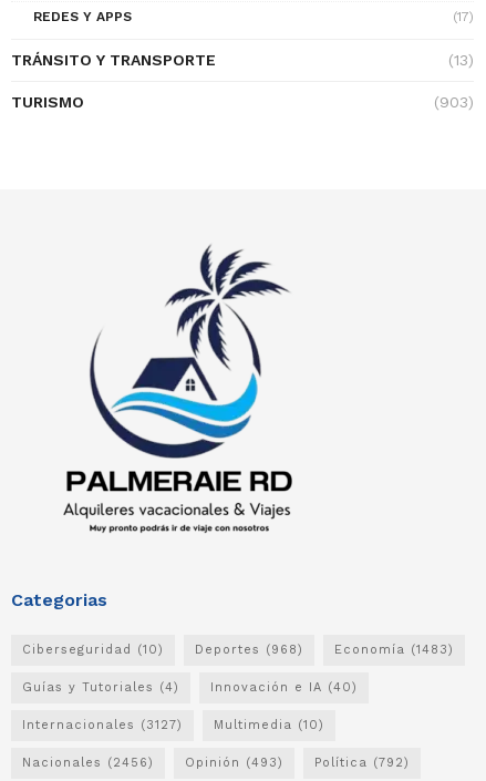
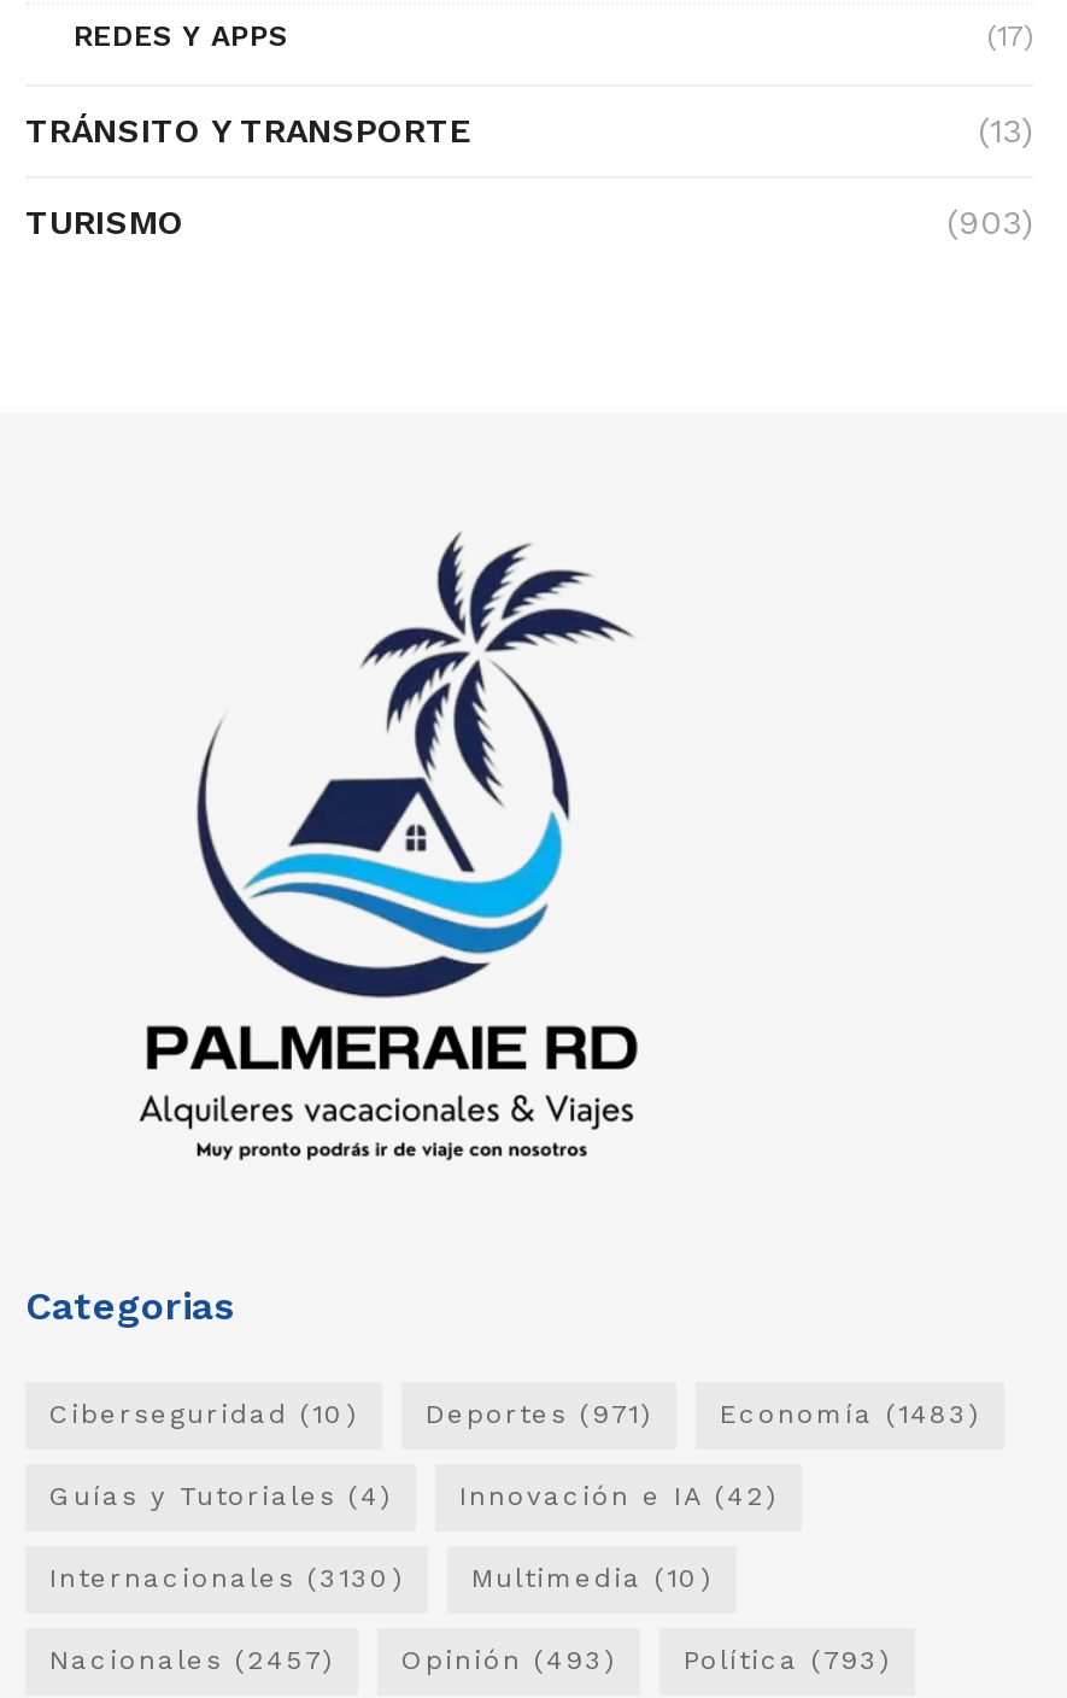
- Deportes (968)
+ Deportes (971)

- Innovación e IA (40)
+ Innovación e IA (42)

- Internacionales (3127)
+ Internacionales (3130)

- Nacionales (2456)
+ Nacionales (2457)

- Política (792)
+ Política (793)
